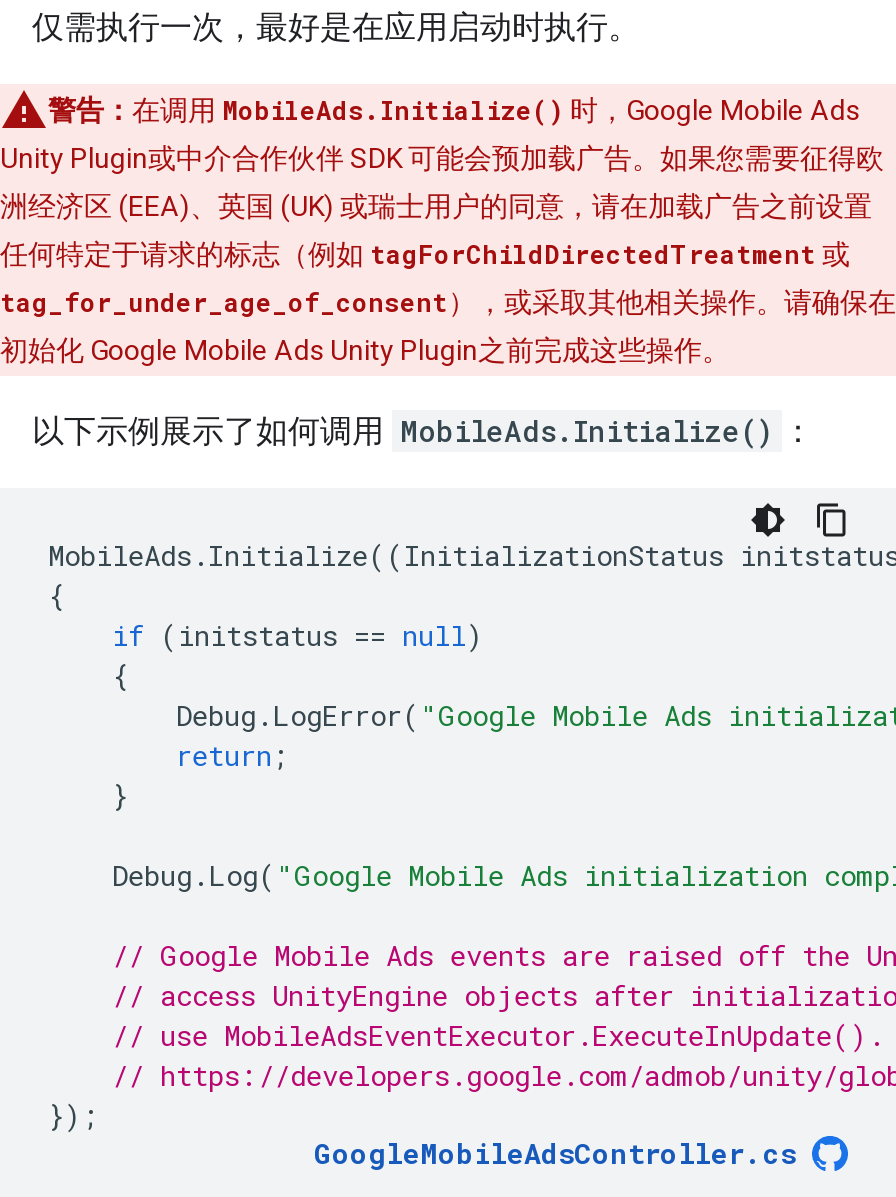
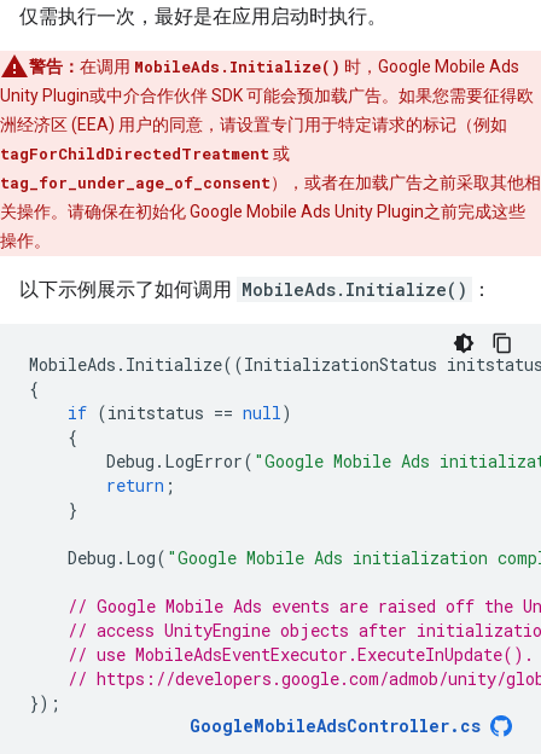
- 洲经济区 (EEA)、英国 (UK) 或瑞士用户的同意，请在加载广告之前设置
- 任何特定于请求的标志（例如tagForChildDirectedTreatment或
- tag_for_under_age_of_consent），或采取其他相关操作。请确保在
- 初始化Google Mobile Ads Unity Plugin之前完成这些操作。
+ 洲经济区 (EEA) 用户的同意，请设置专门用于特定请求的标记（例如
+ tagForChildDirectedTreatment或
+ tag_for_under_age_of_consent），或者在加载广告之前采取其他相
+ 关操作。请确保在初始化Google Mobile Ads Unity Plugin之前完成这些
+ 操作。
